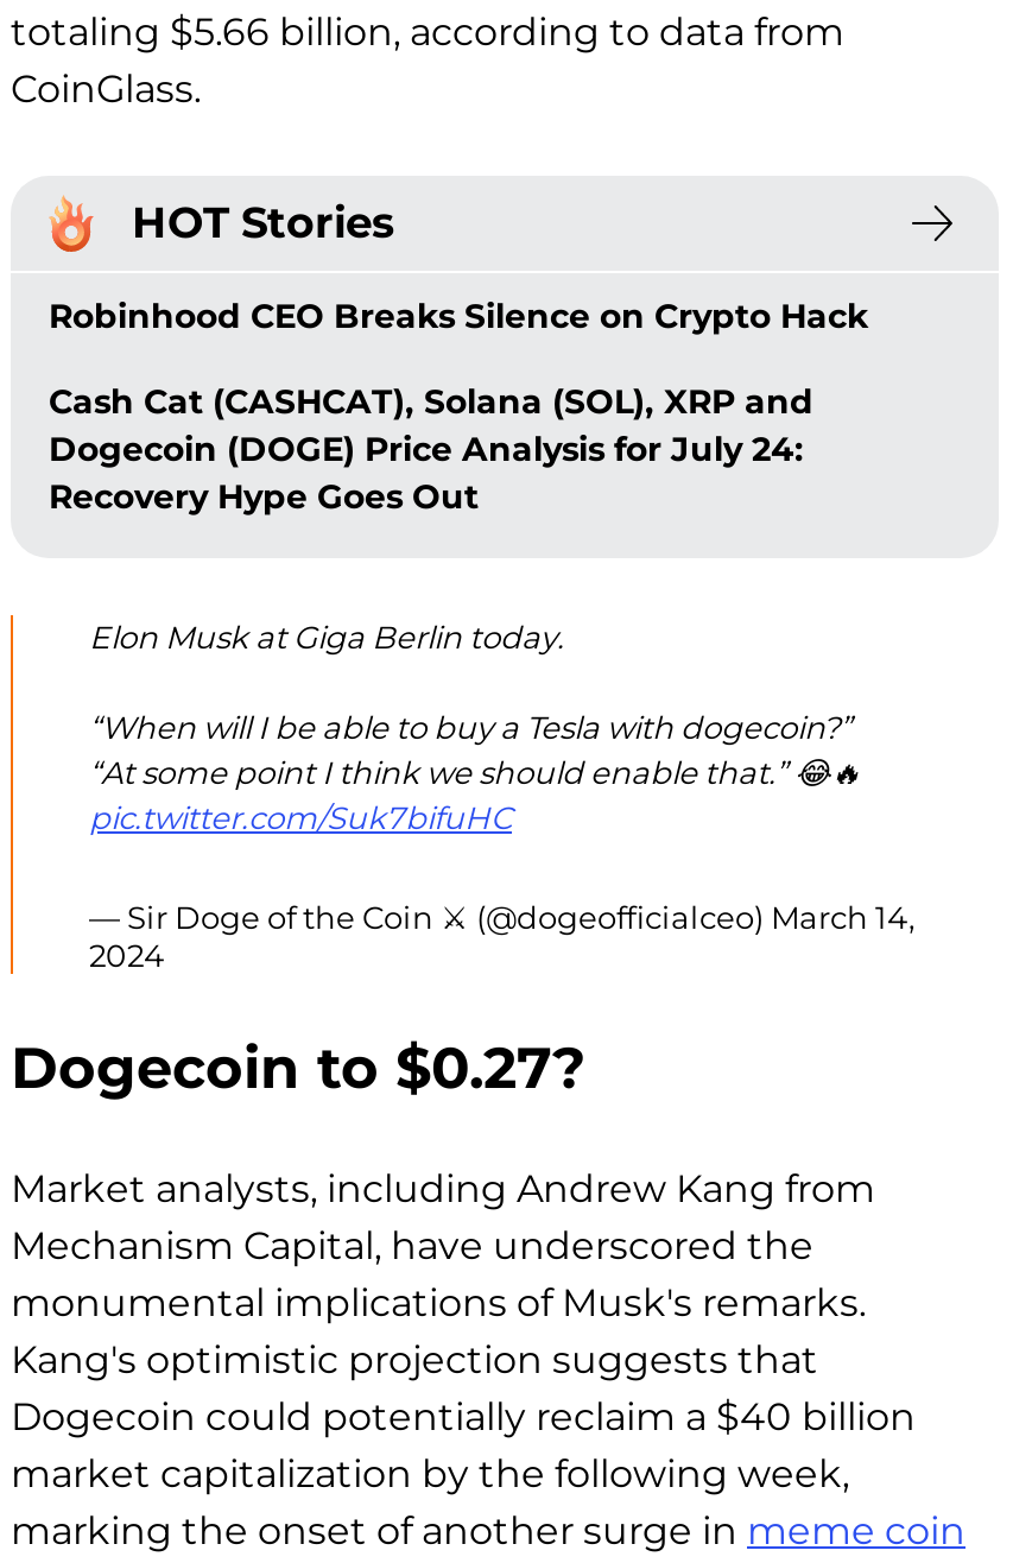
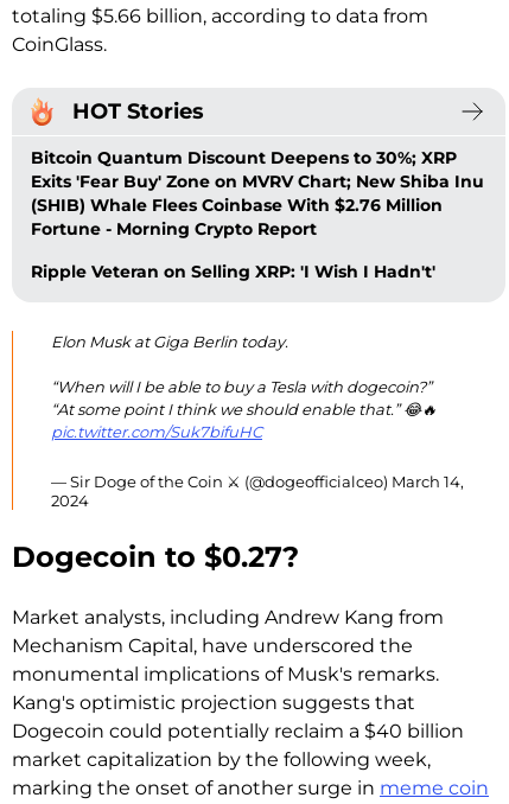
- Robinhood CEO Breaks Silence on Crypto Hack
+ Bitcoin Quantum Discount Deepens to 30%; XRP
+ Exits 'Fear Buy' Zone on MVRV Chart; New Shiba Inu
+ (SHIB) Whale Flees Coinbase With $2.76 Million
+ Fortune - Morning Crypto Report

- Cash Cat (CASHCAT), Solana (SOL), XRP and
- Dogecoin (DOGE) Price Analysis for July 24:
- Recovery Hype Goes Out
+ Ripple Veteran on Selling XRP: 'I Wish I Hadn't'
